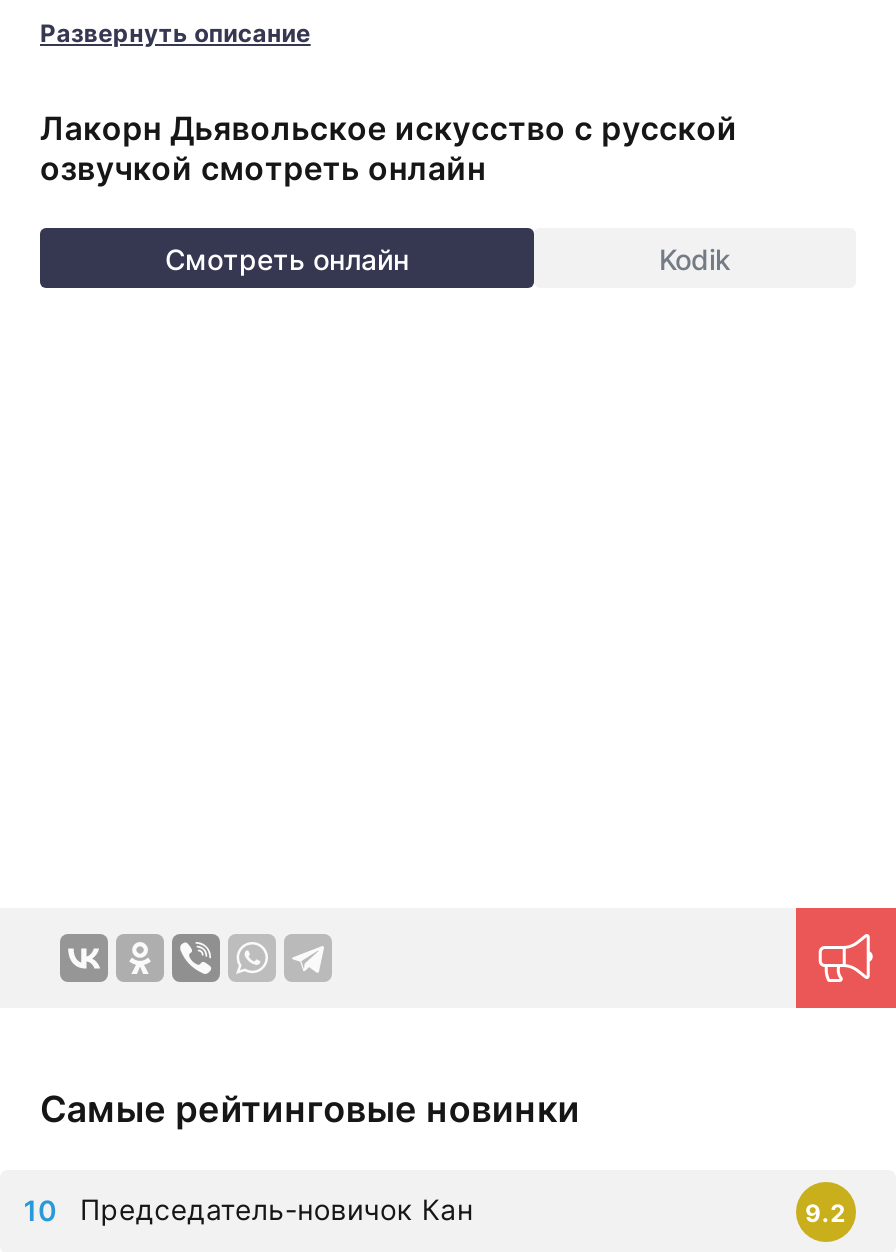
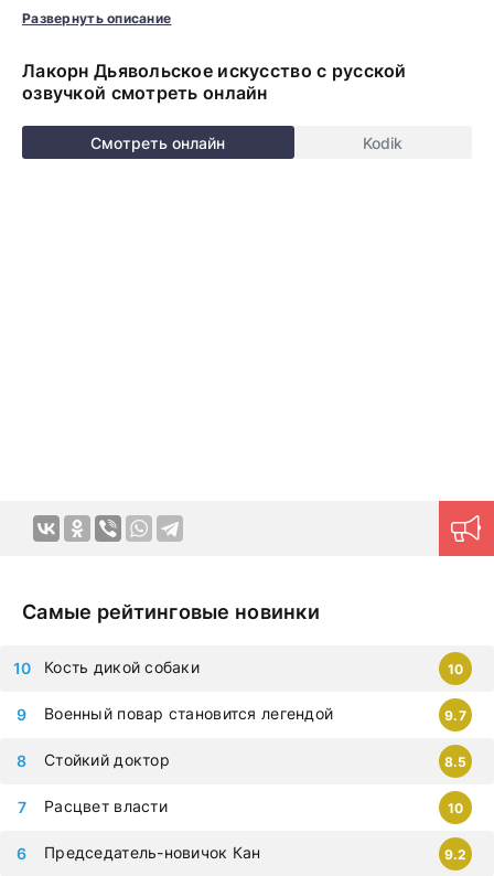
+ Расцвет власти
+ 10

+ Стойкий доктор
+ 8.5

+ Военный повар становится легендой
+ 9.7

+ Кость дикой собаки
+ 10
